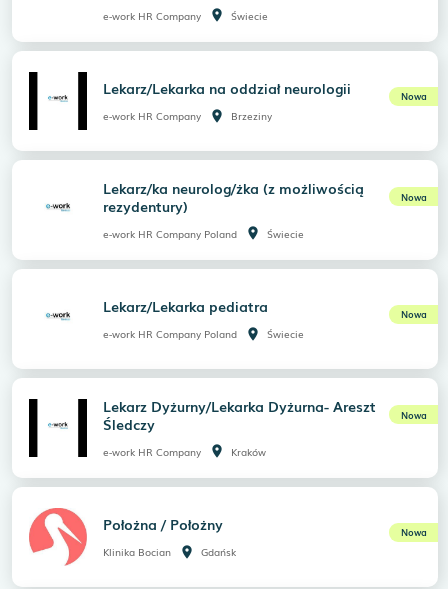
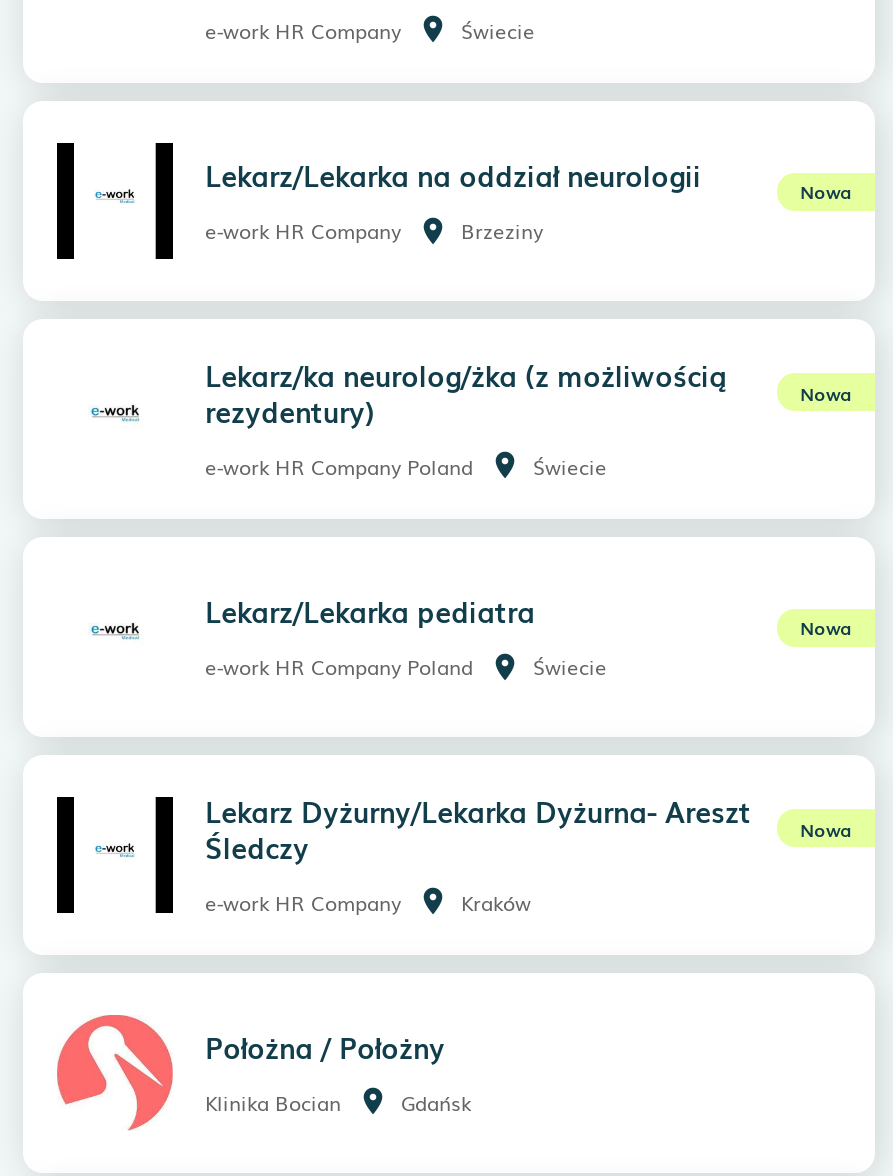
- Nowa
